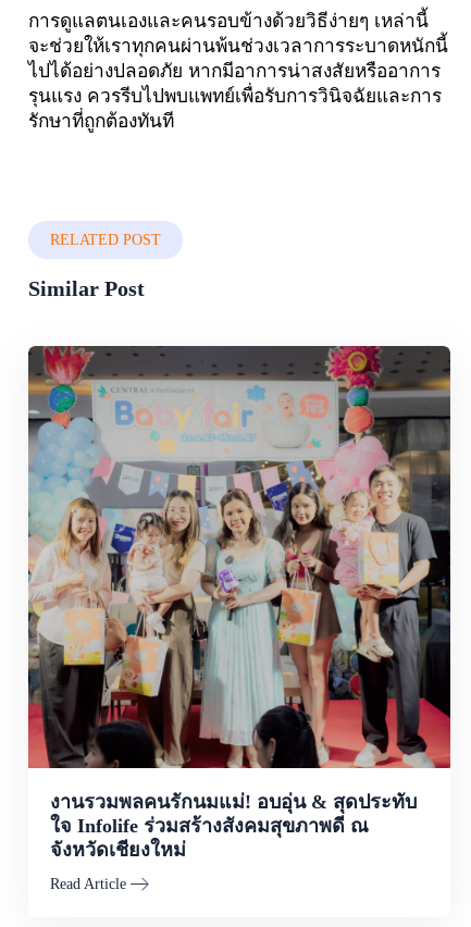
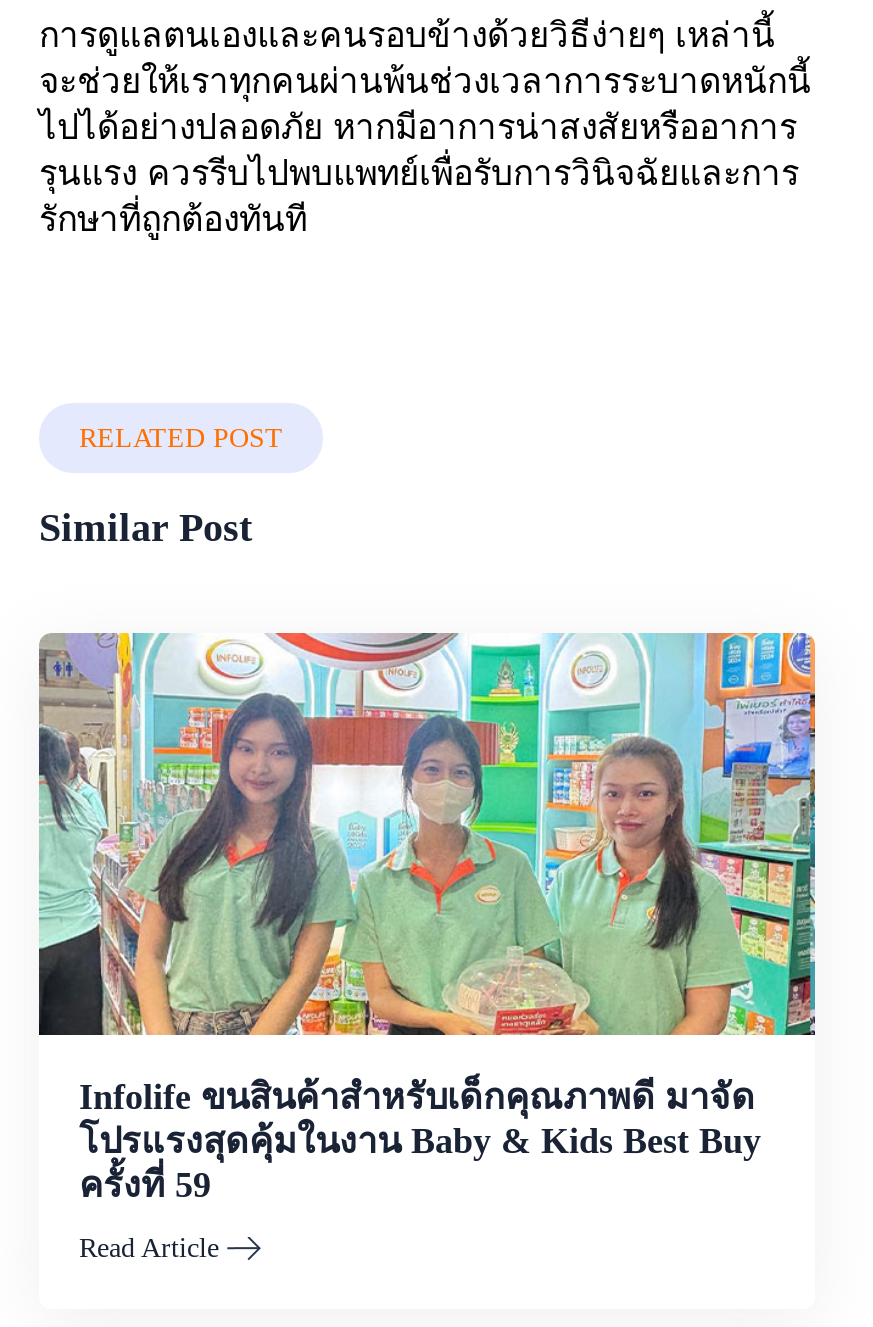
- [image]
- งานรวมพลคนรักนมแม่! อบอุ่น & สุดประทับ
- ใจ Infolife ร่วมสร้างสังคมสุขภาพดี ณ
- จังหวัดเชียงใหม่
+ [image]
+ Infolife ขนสินค้าสำหรับเด็กคุณภาพดี มาจัด
+ โปรแรงสุดคุ้มในงาน Baby & Kids Best Buy
+ ครั้งที่ 59
